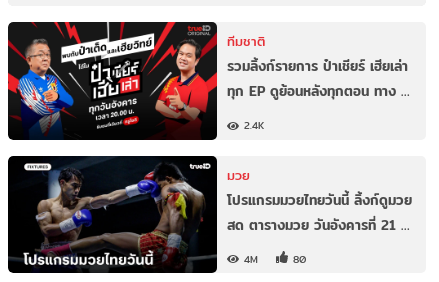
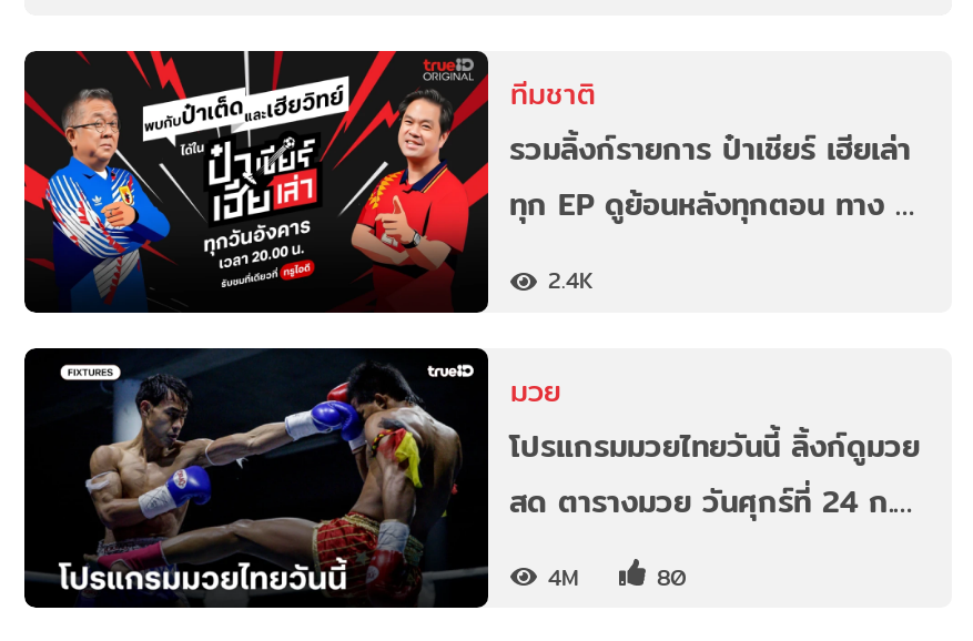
- สด ตารางมวย วันอังคารที่ 21 …
+ สด ตารางมวย วันศุกร์ที่ 24 ก.…
